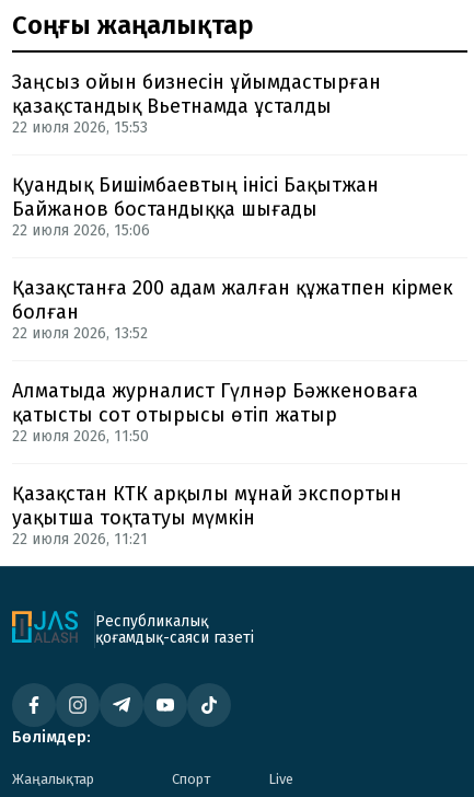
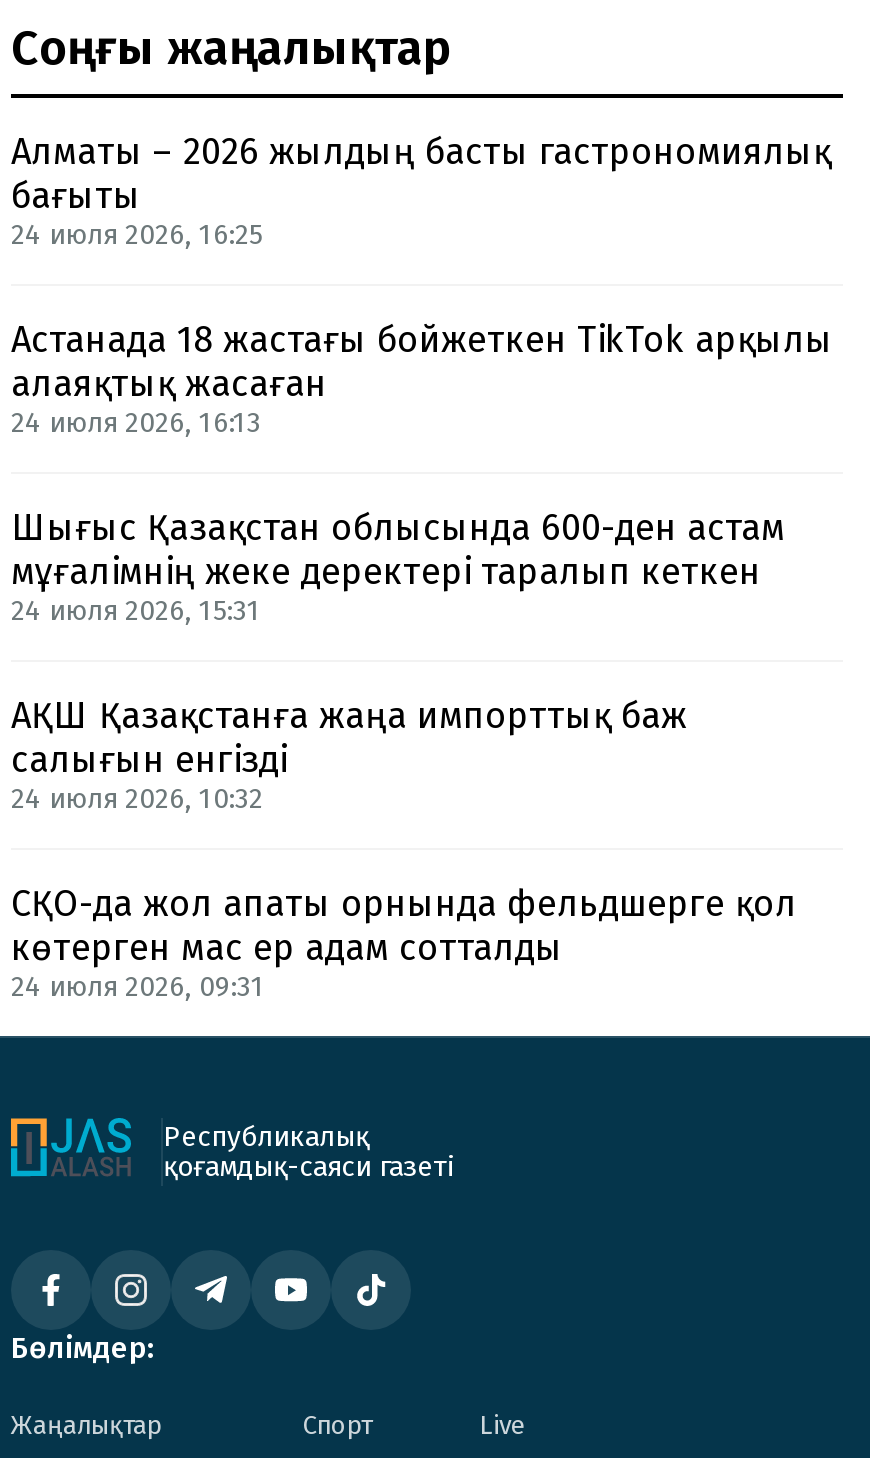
- Заңсыз ойын бизнесін ұйымдастырған
- қазақстандық Вьетнамда ұсталды
- 22 июля 2026, 15:53
+ Алматы – 2026 жылдың басты гастрономиялық
+ бағыты
+ 24 июля 2026, 16:25

- Қуандық Бишімбаевтың інісі Бақытжан
- Байжанов бостандыққа шығады
- 22 июля 2026, 15:06
+ Астанада 18 жастағы бойжеткен TikTok арқылы
+ алаяқтық жасаған
+ 24 июля 2026, 16:13

- Қазақстанға 200 адам жалған құжатпен кірмек
- болған
- 22 июля 2026, 13:52
+ Шығыс Қазақстан облысында 600-ден астам
+ мұғалімнің жеке деректері таралып кеткен
+ 24 июля 2026, 15:31

- Алматыда журналист Гүлнәр Бәжкеноваға
- қатысты сот отырысы өтіп жатыр
- 22 июля 2026, 11:50
+ АҚШ Қазақстанға жаңа импорттық баж
+ салығын енгізді
+ 24 июля 2026, 10:32

- Қазақстан КТК арқылы мұнай экспортын
- уақытша тоқтатуы мүмкін
- 22 июля 2026, 11:21
+ СҚО-да жол апаты орнында фельдшерге қол
+ көтерген мас ер адам сотталды
+ 24 июля 2026, 09:31
